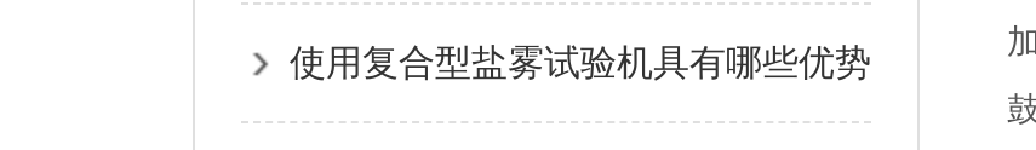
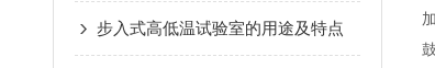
- 使用复合型盐雾试验机具有哪些优势
+ 步入式高低温试验室的用途及特点
